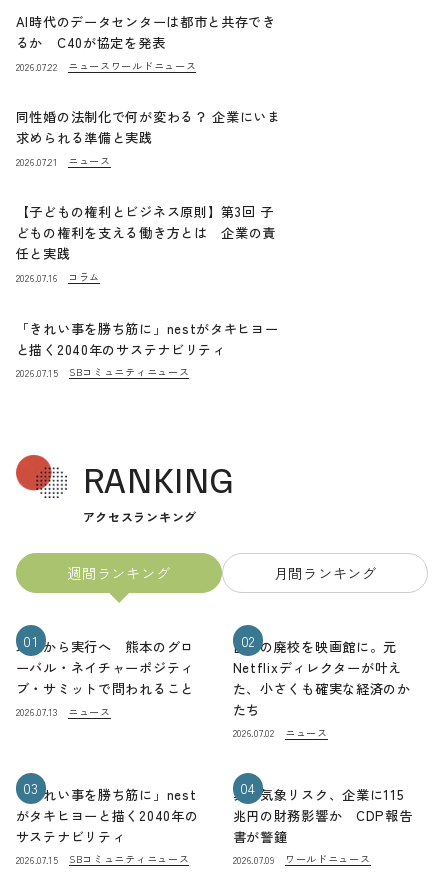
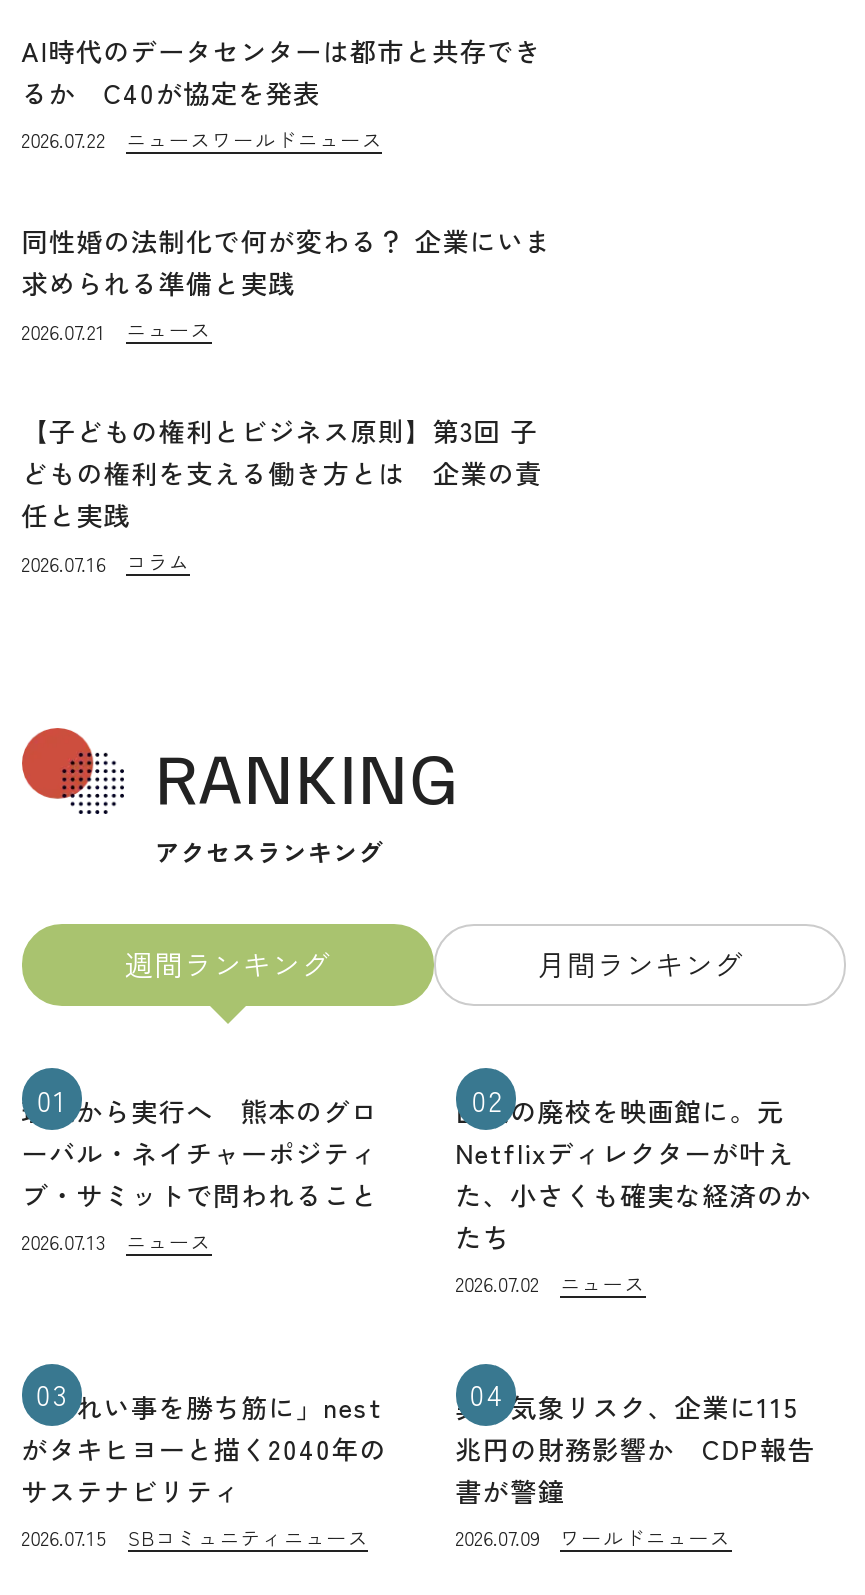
- 「きれい事を勝ち筋に」nestがタキヒヨー
- と描く2040年のサステナビリティ
- 2026.07.15
- SBコミュニティニュース
